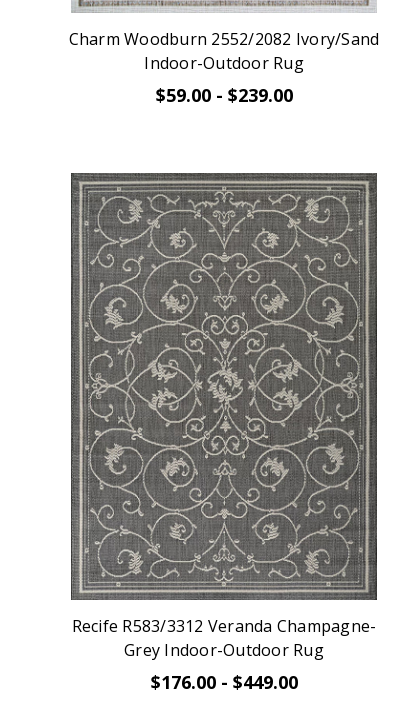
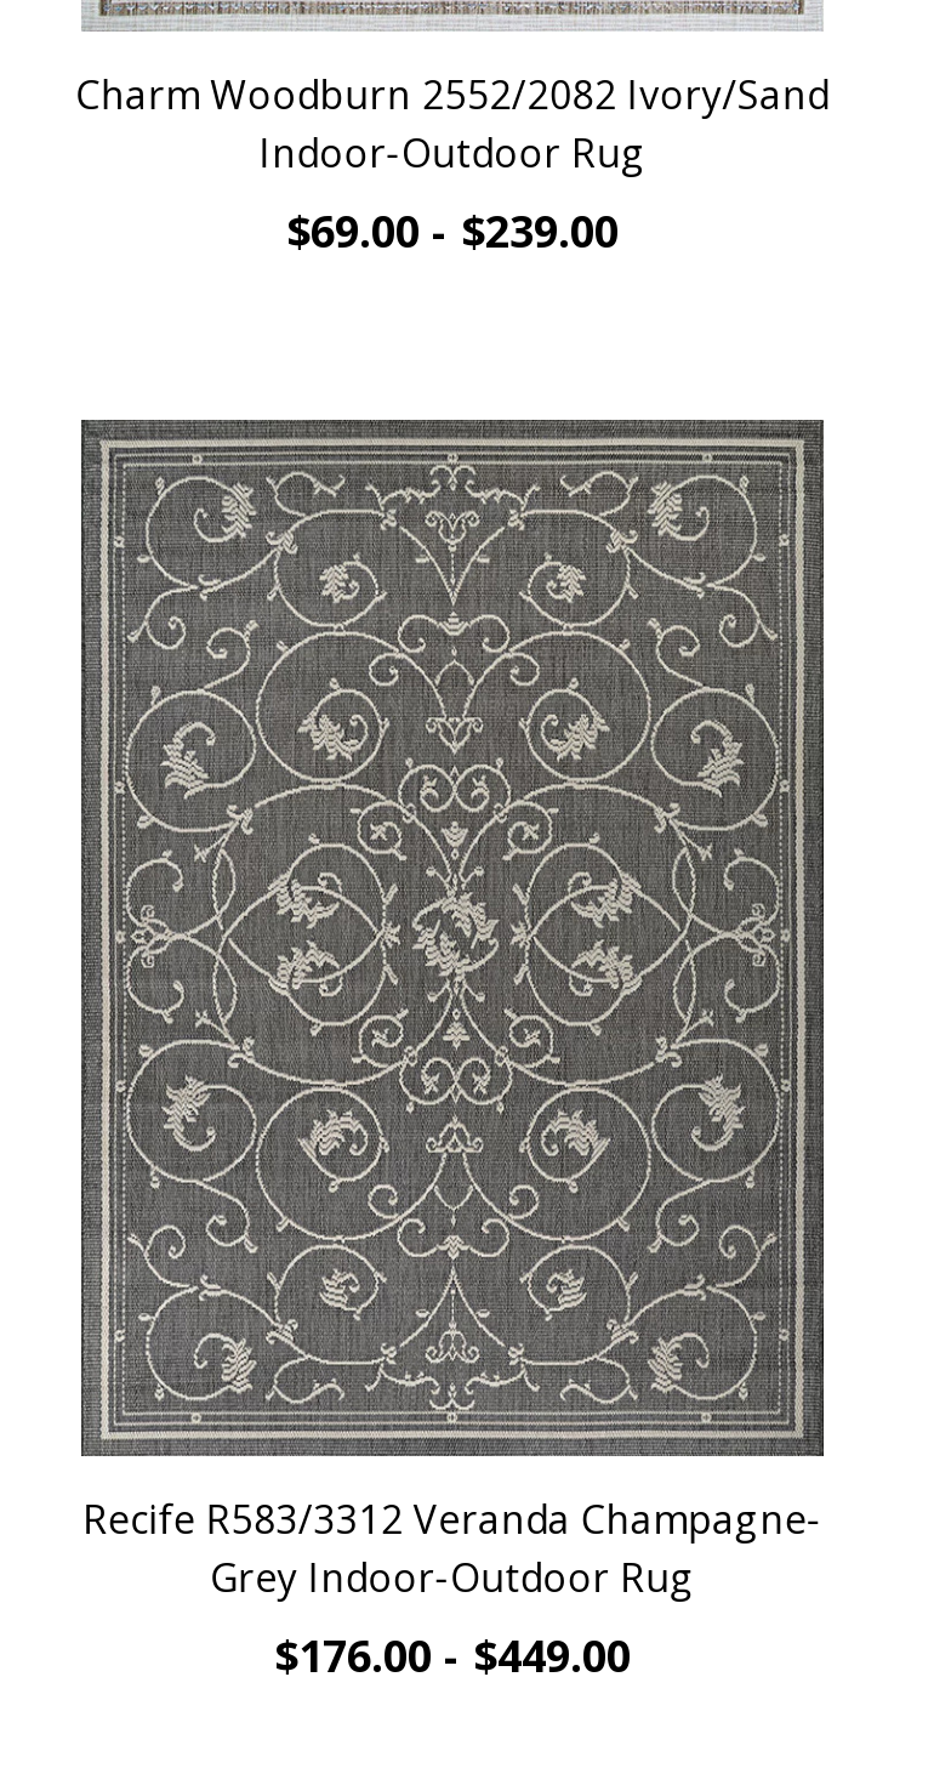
- $59.00 - $239.00
+ $69.00 - $239.00
